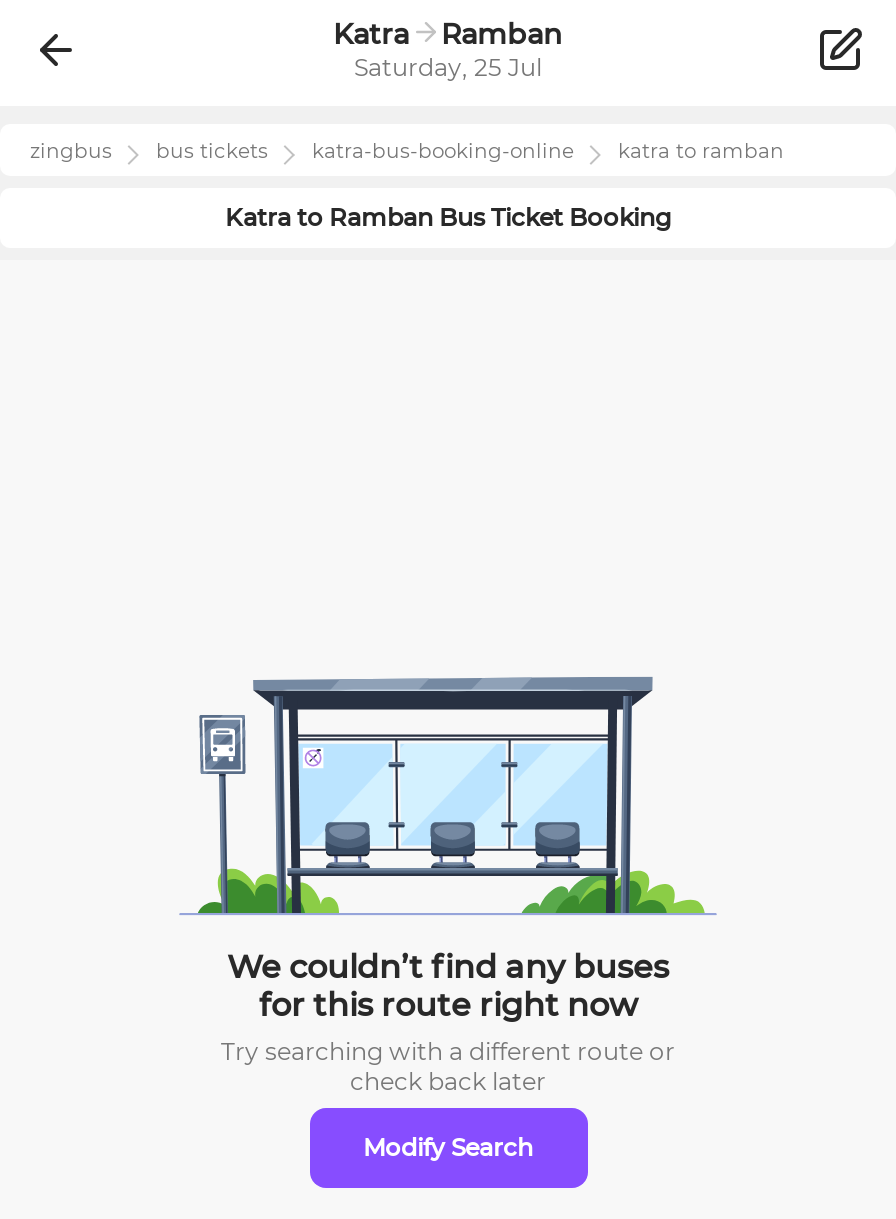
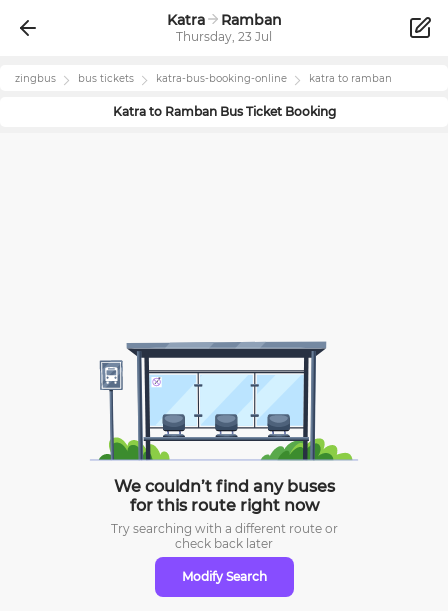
- Saturday, 25 Jul
+ Thursday, 23 Jul
